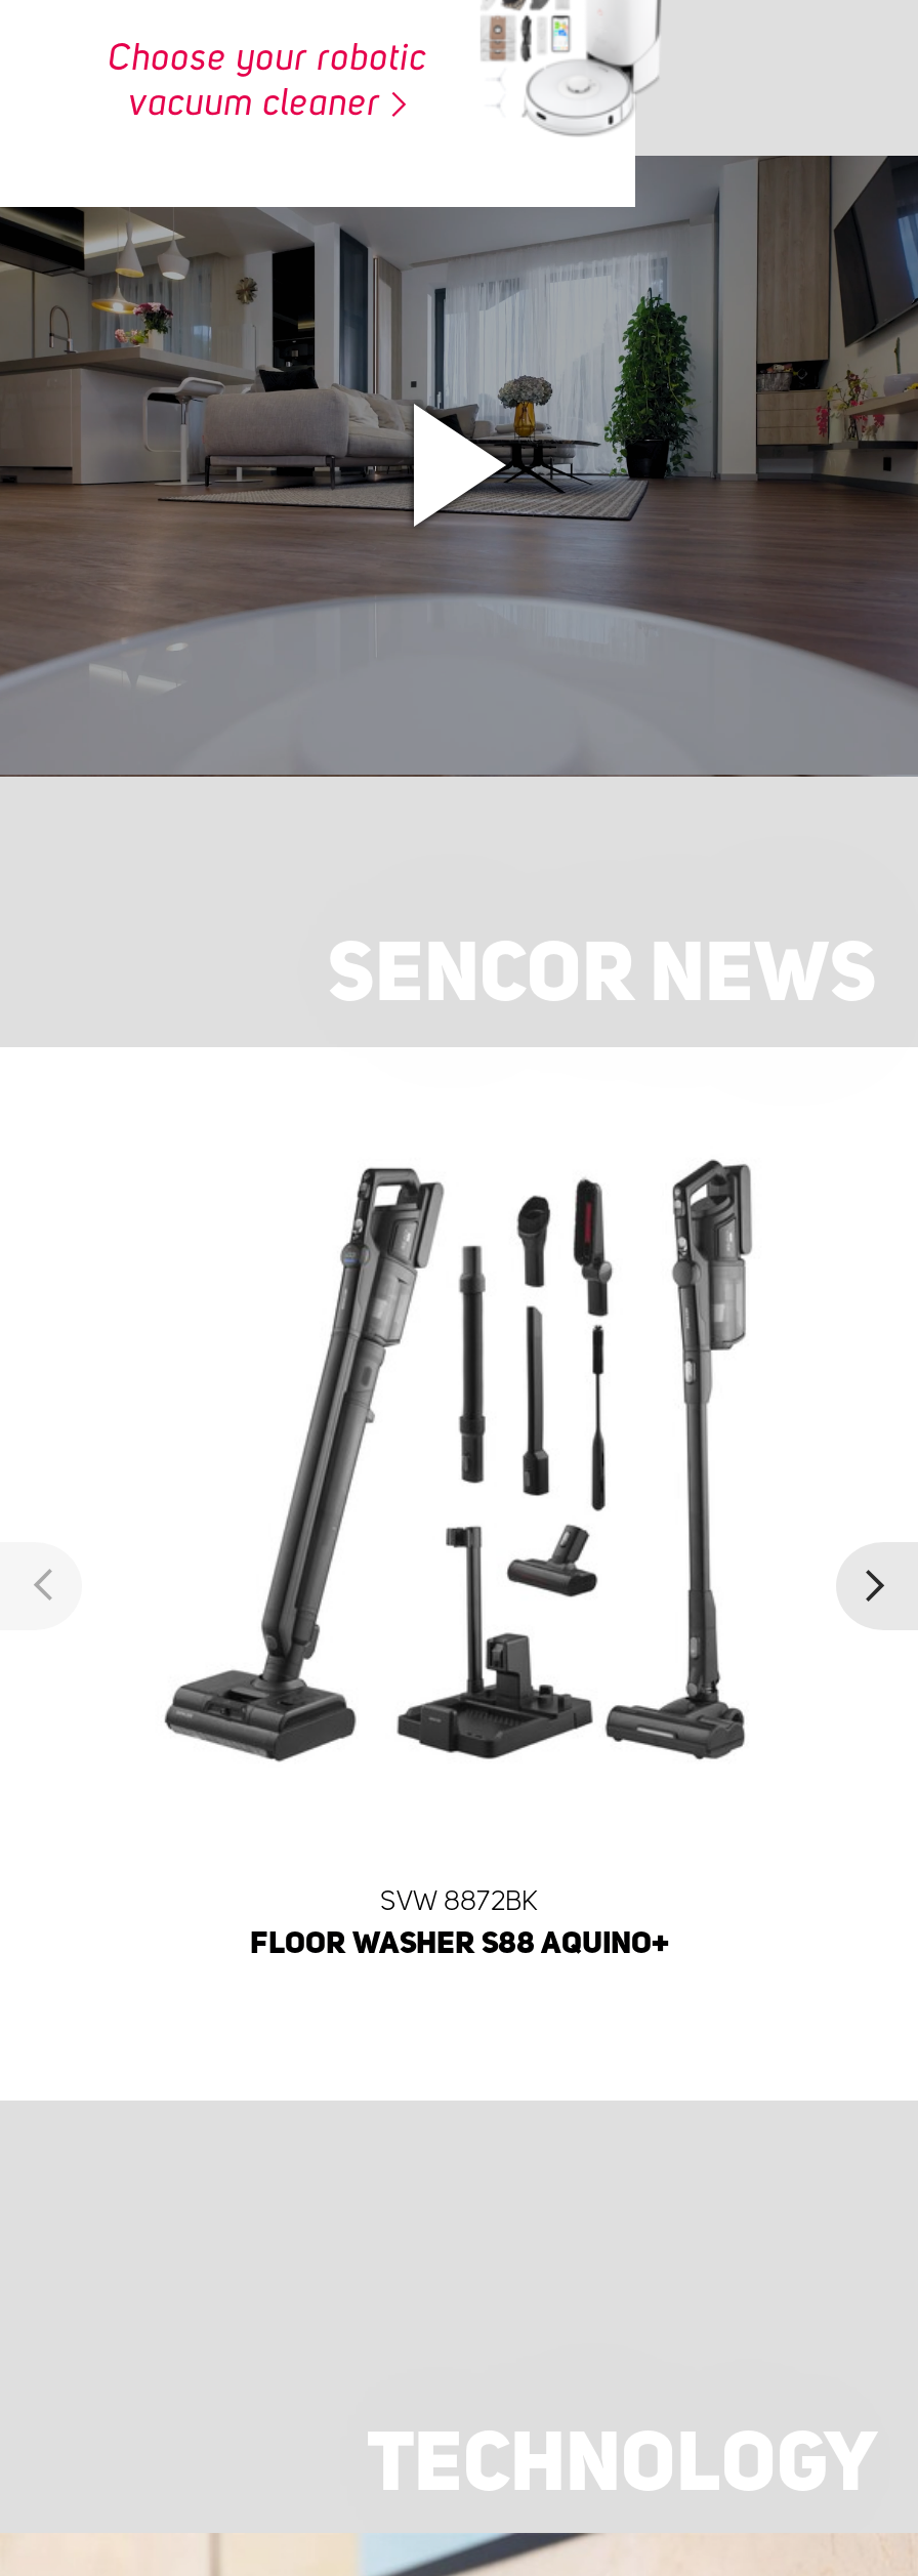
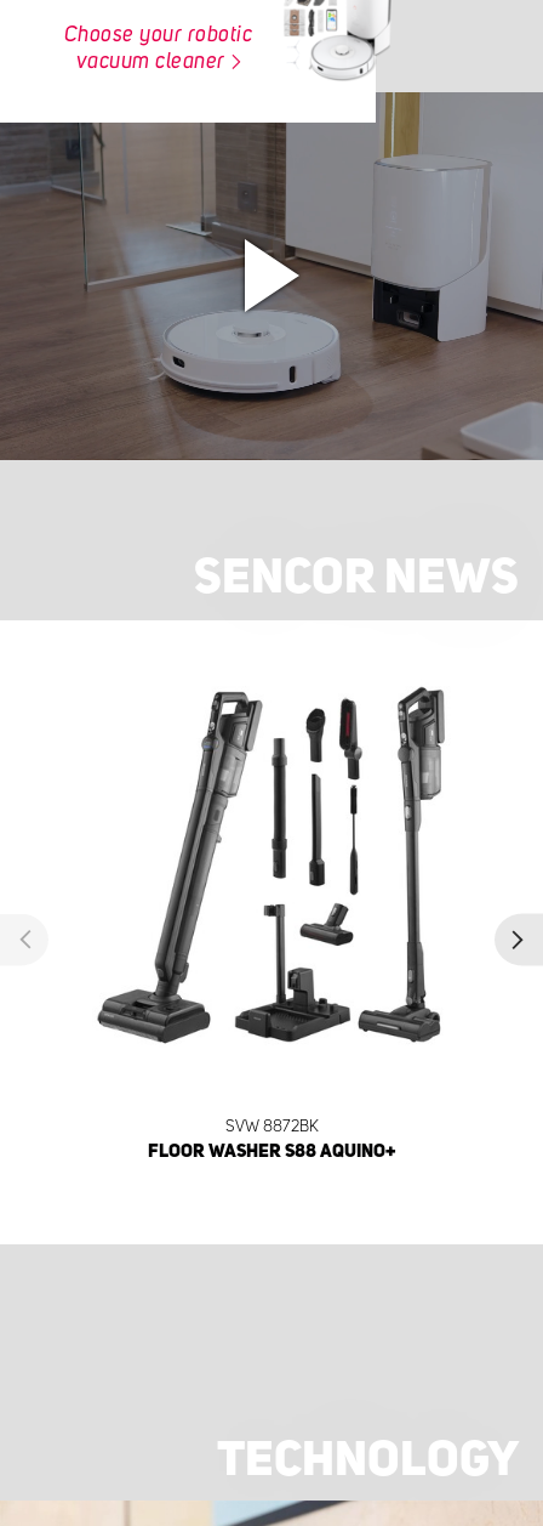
- [image]
+ [image]
